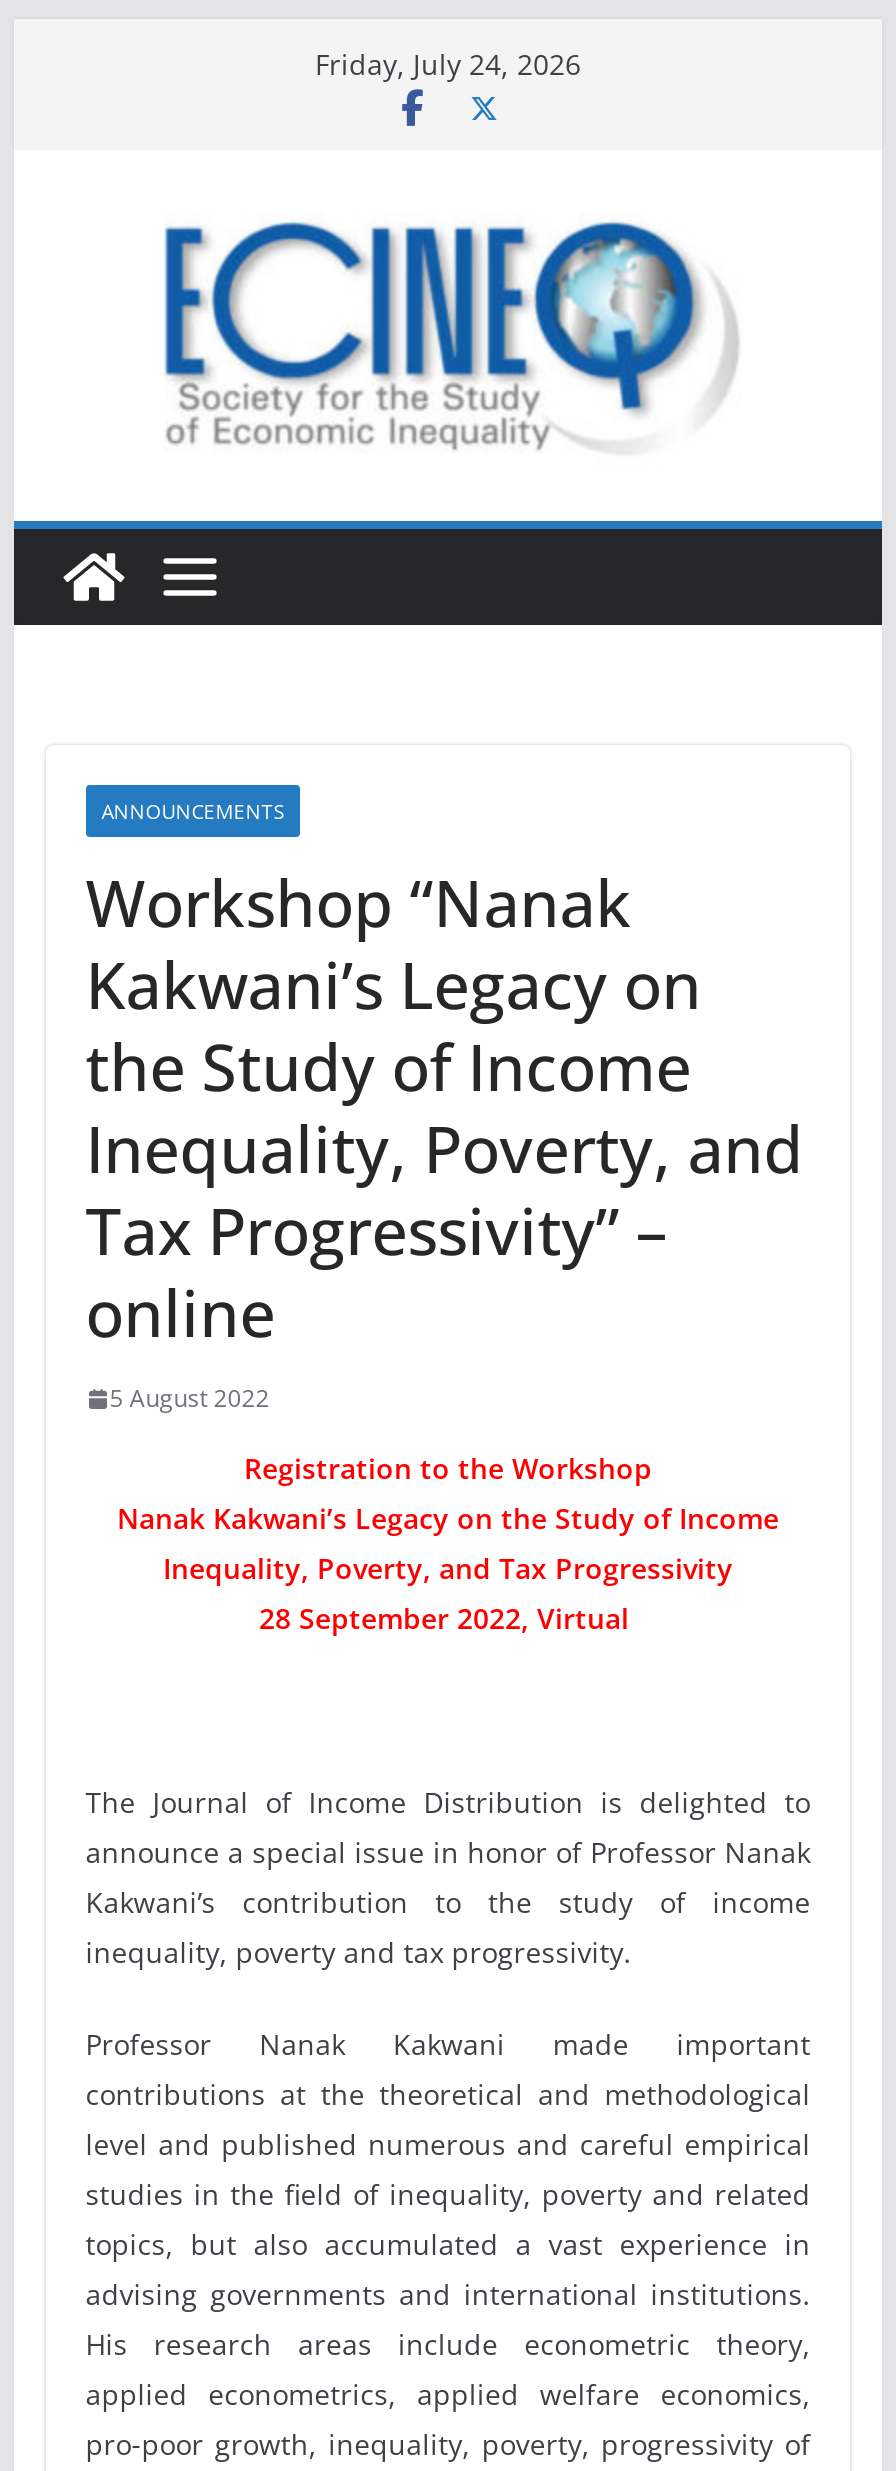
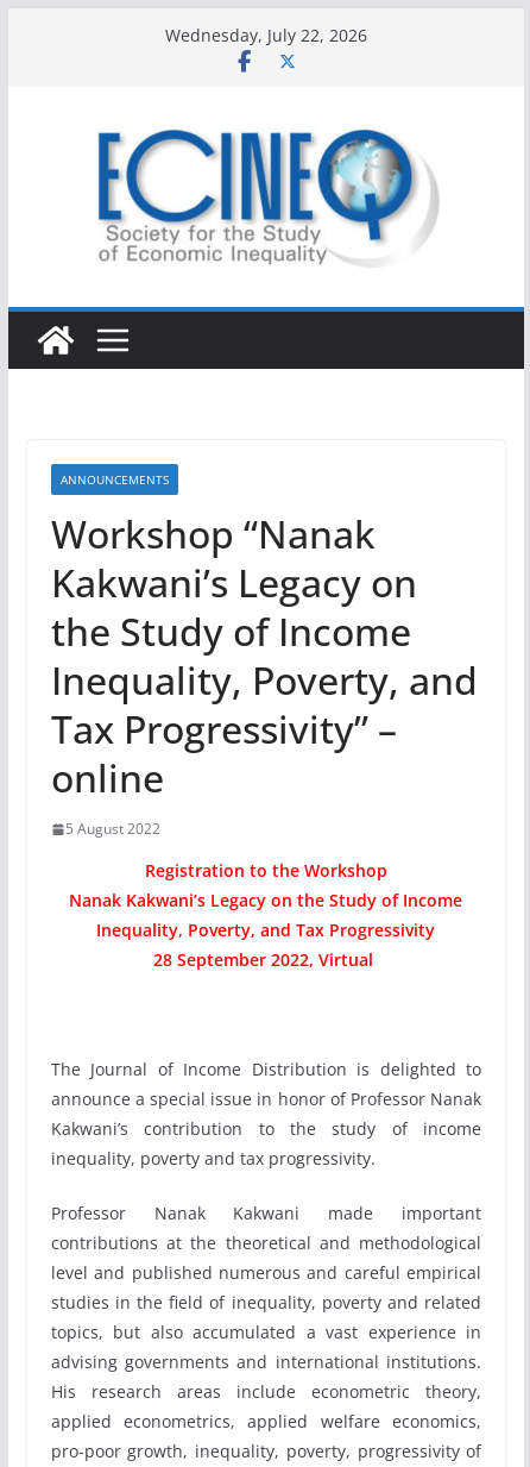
- Friday, July 24, 2026
+ Wednesday, July 22, 2026
